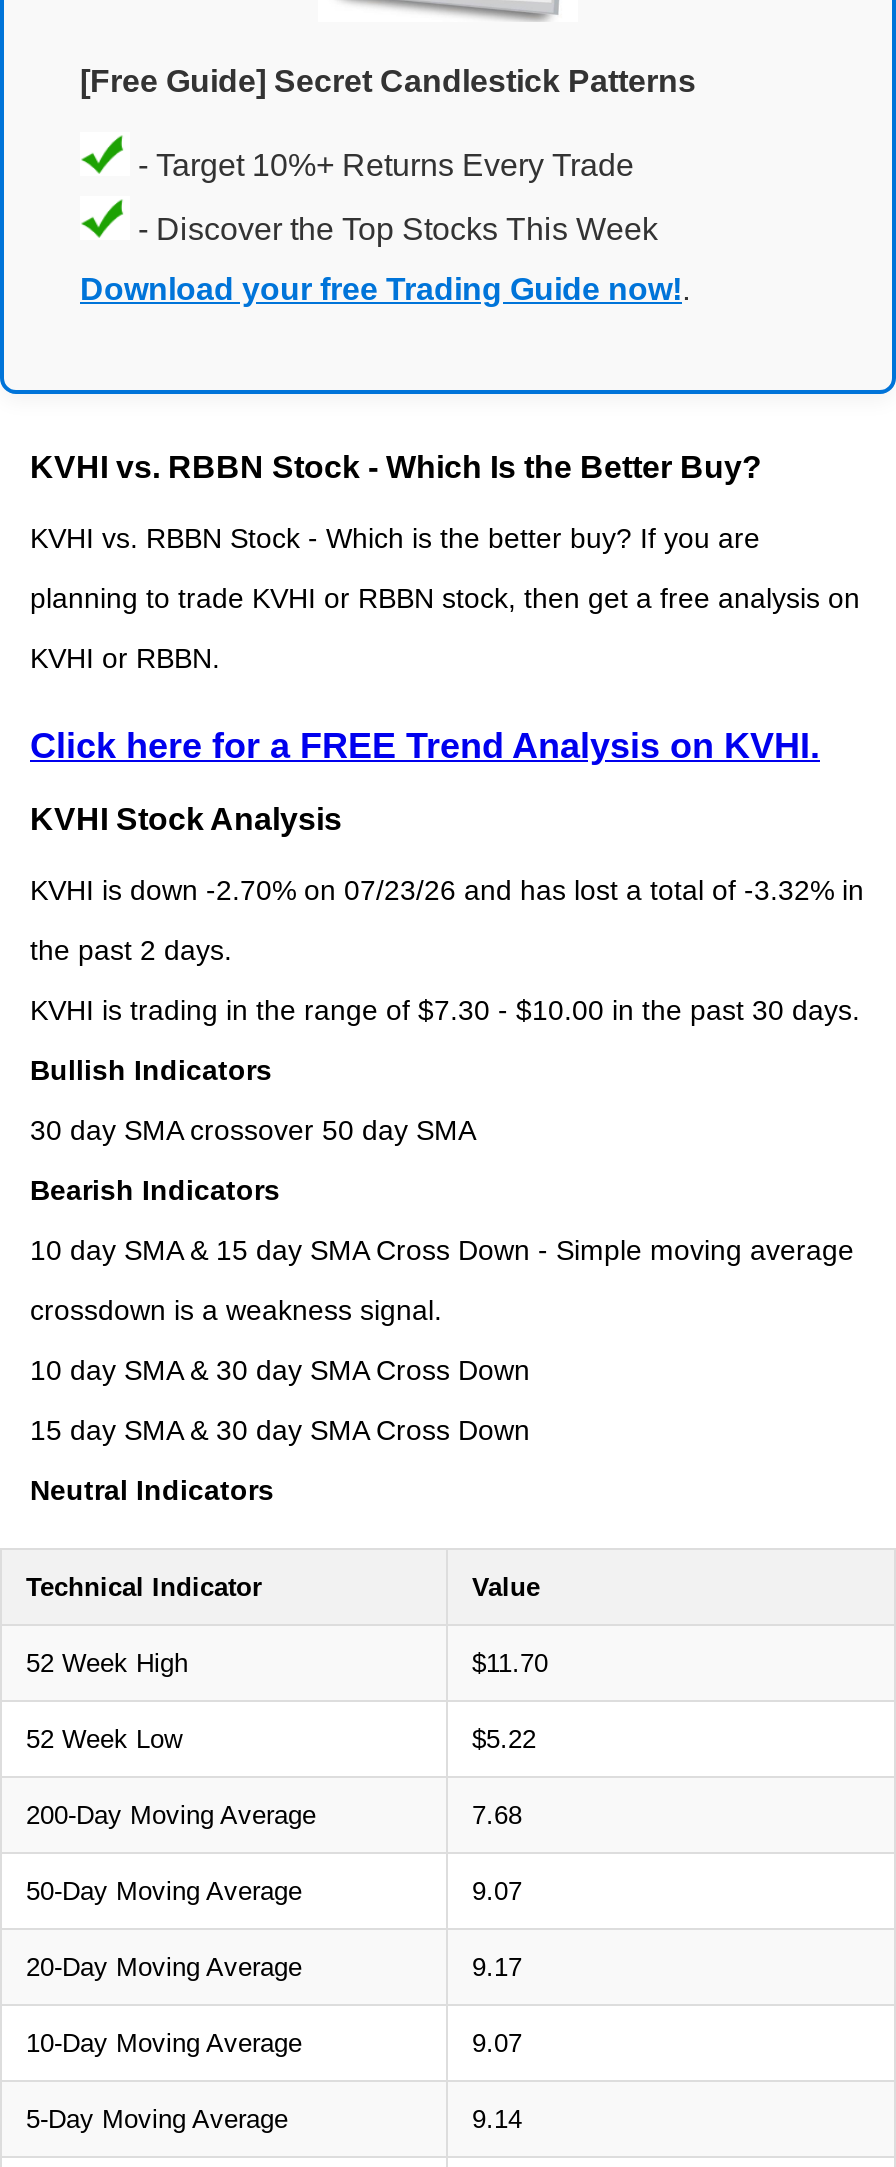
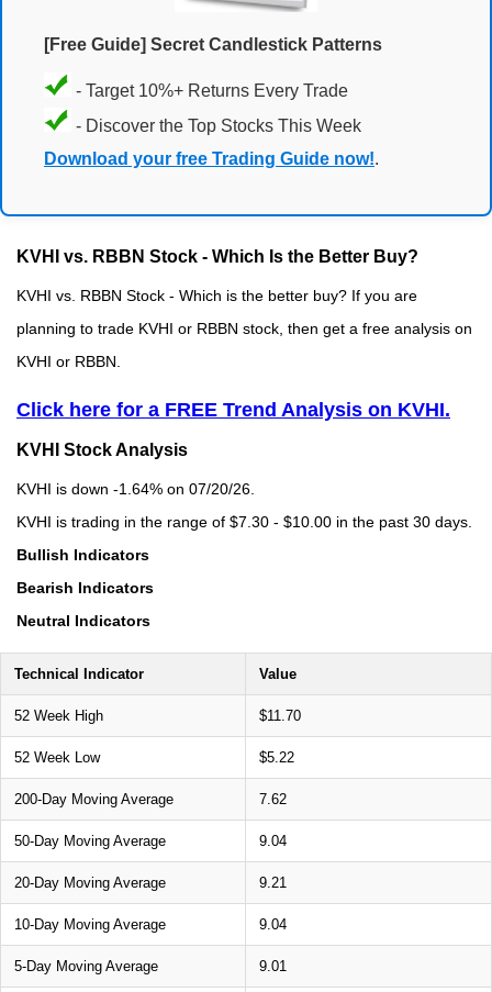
- KVHI is down -2.70% on 07/23/26 and has lost a total of -3.32% in
- the past 2 days.
+ KVHI is down -1.64% on 07/20/26.

- 30 day SMA crossover 50 day SMA

- 10 day SMA & 15 day SMA Cross Down - Simple moving average
- crossdown is a weakness signal.
- 10 day SMA & 30 day SMA Cross Down
- 15 day SMA & 30 day SMA Cross Down

- 7.68
+ 7.62

- 9.07
+ 9.04

- 9.17
+ 9.21

- 9.07
+ 9.04

- 9.14
+ 9.01
